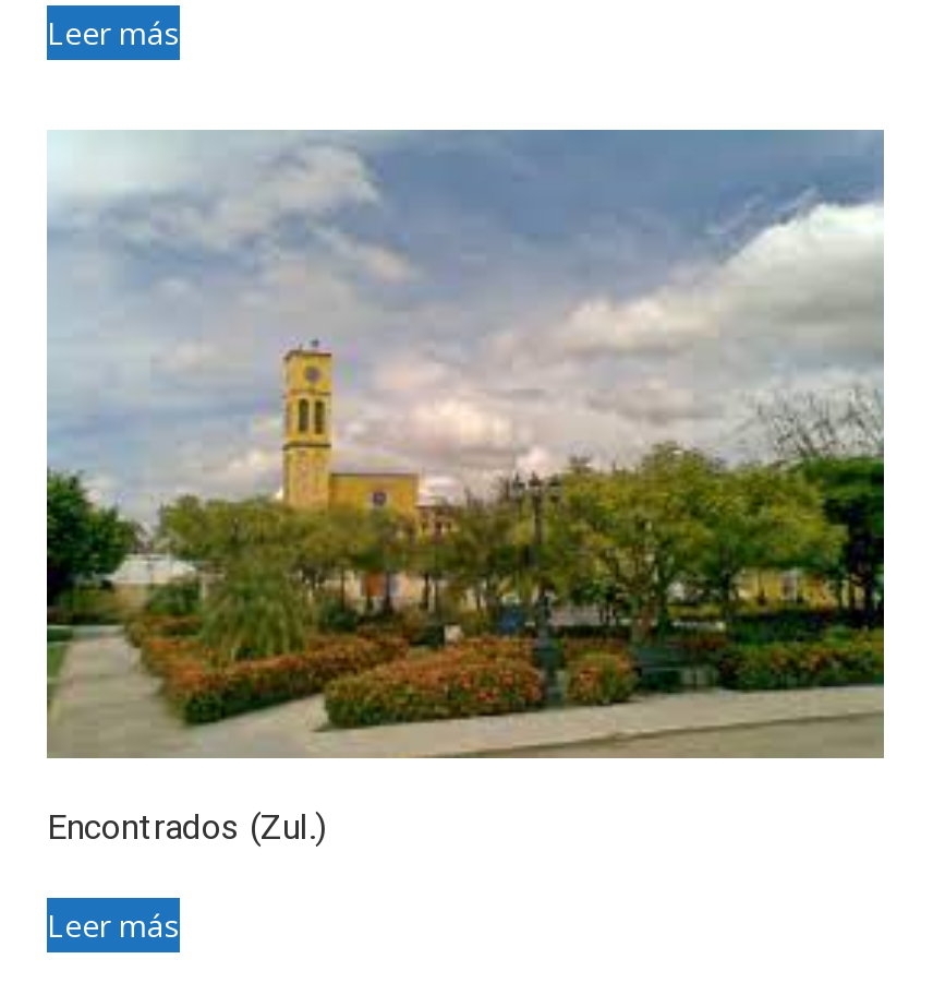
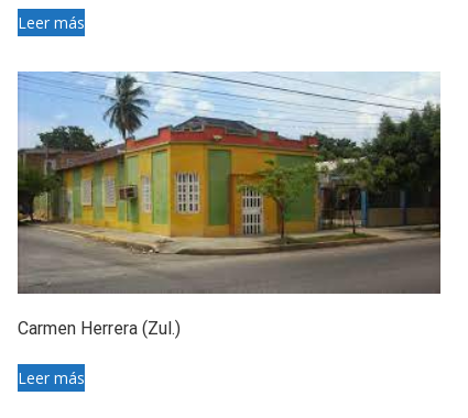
- [image]
- Encontrados (Zul.)
+ [image]
+ Carmen Herrera (Zul.)
